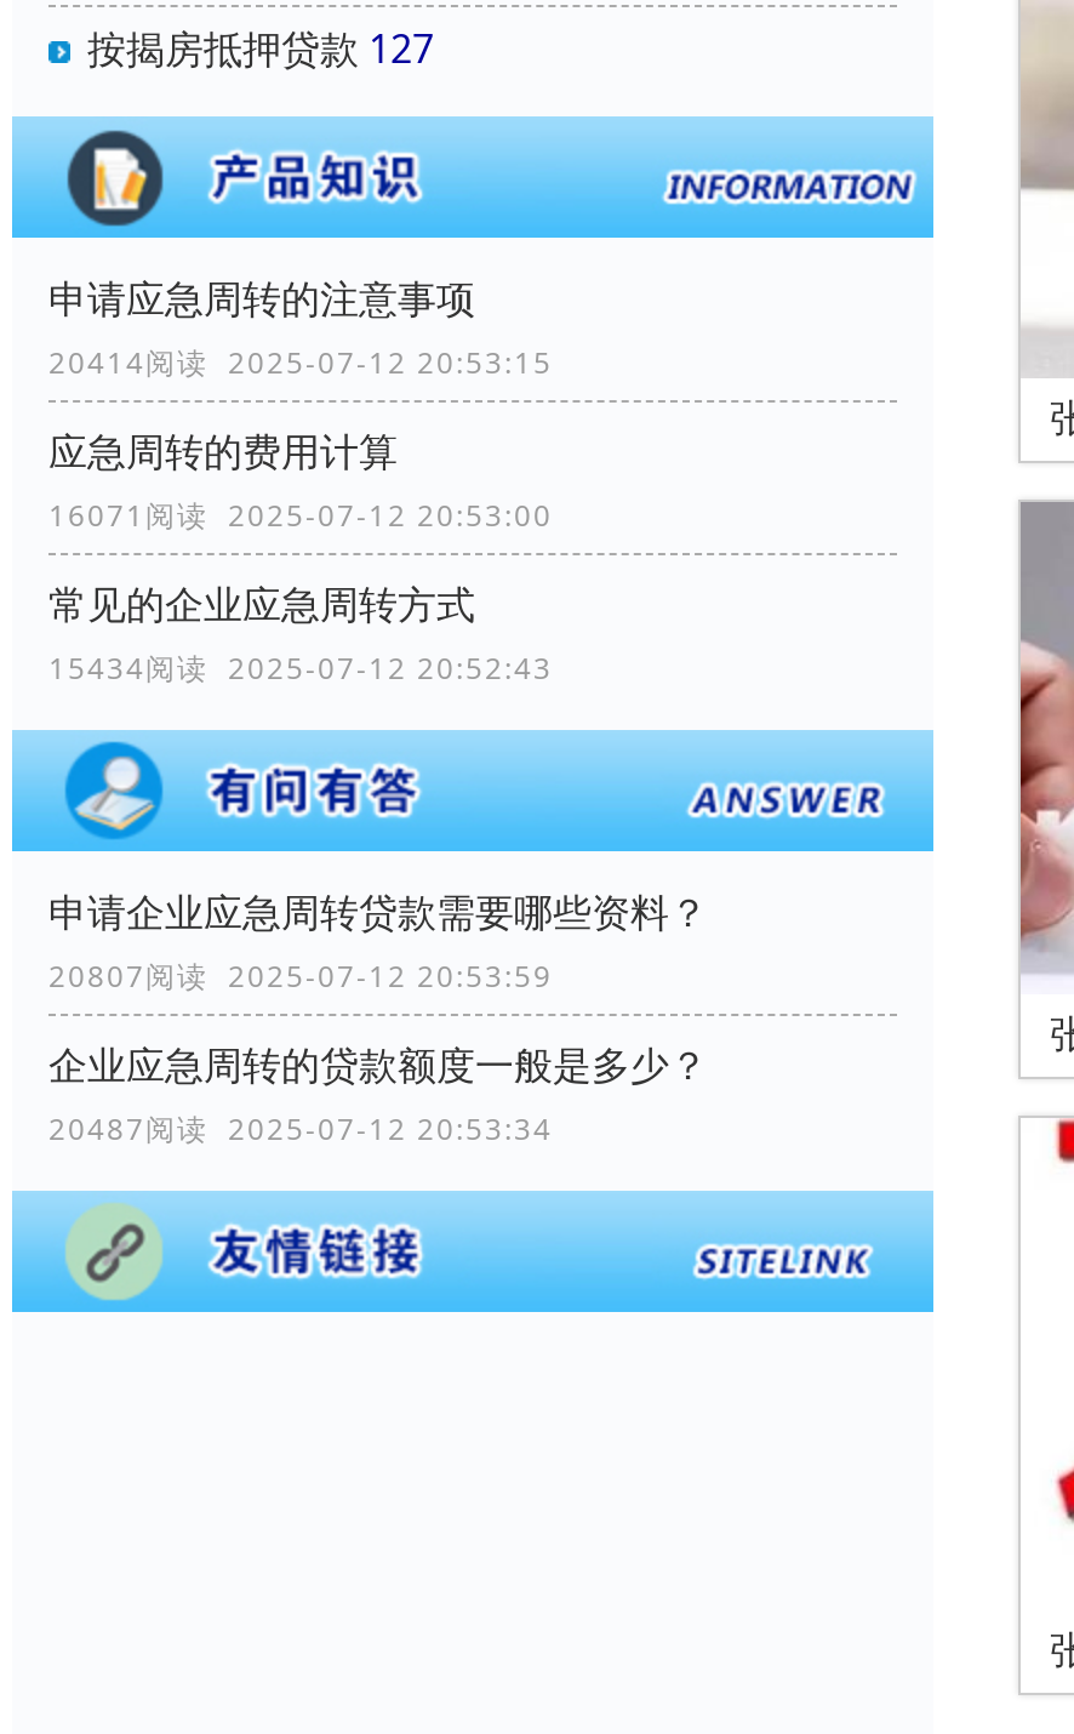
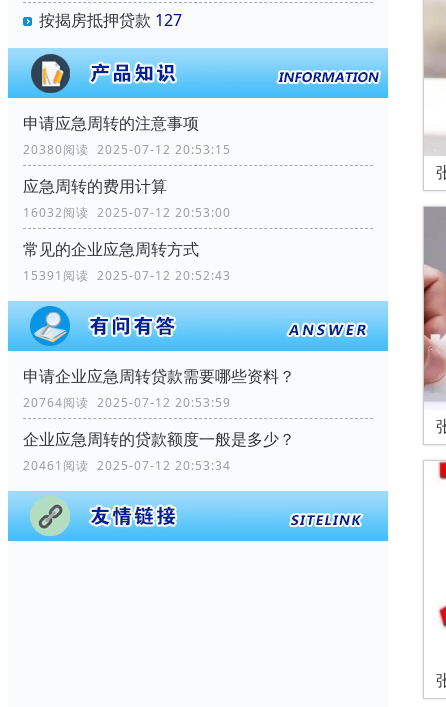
- 20414阅读 2025-07-12 20:53:15
+ 20380阅读 2025-07-12 20:53:15

- 16071阅读 2025-07-12 20:53:00
+ 16032阅读 2025-07-12 20:53:00

- 15434阅读 2025-07-12 20:52:43
+ 15391阅读 2025-07-12 20:52:43

- 20807阅读 2025-07-12 20:53:59
+ 20764阅读 2025-07-12 20:53:59

- 20487阅读 2025-07-12 20:53:34
+ 20461阅读 2025-07-12 20:53:34
